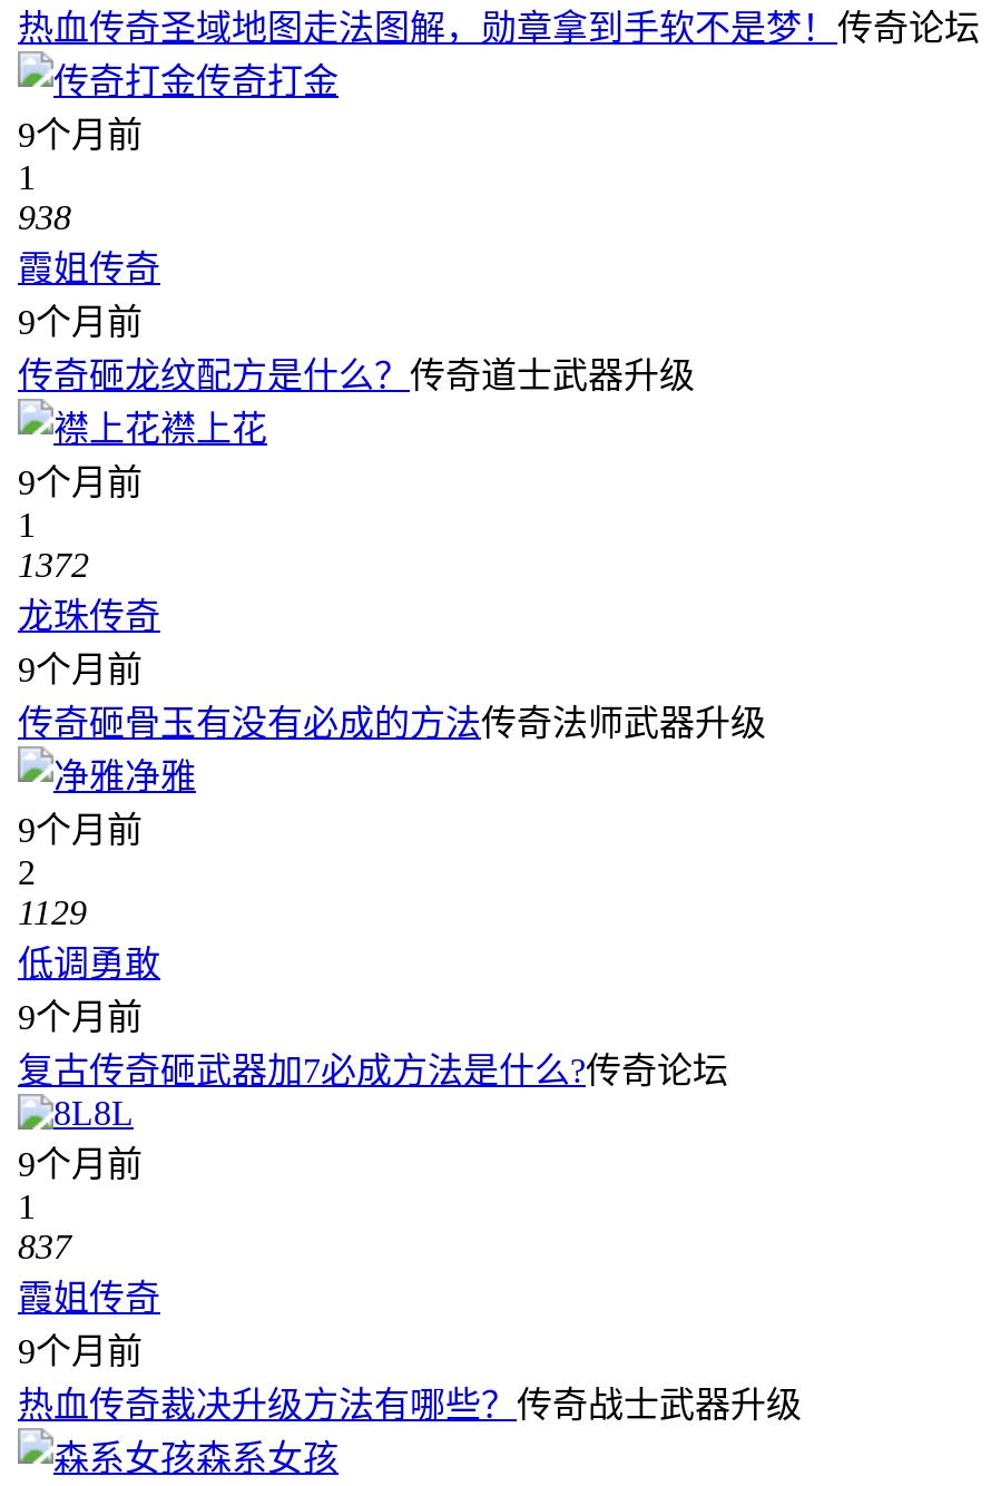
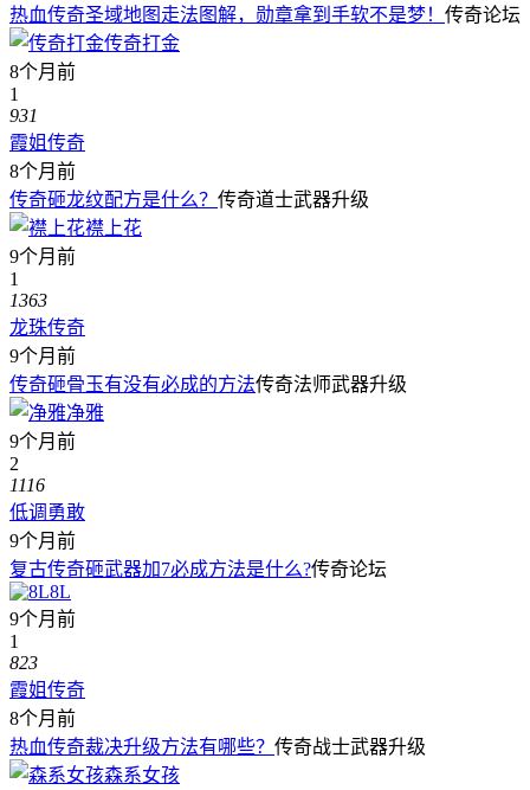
- 9个月前
+ 8个月前

- 938
+ 931

- 9个月前
+ 8个月前

- 1372
+ 1363

- 1129
+ 1116

- 837
+ 823

- 9个月前
+ 8个月前
